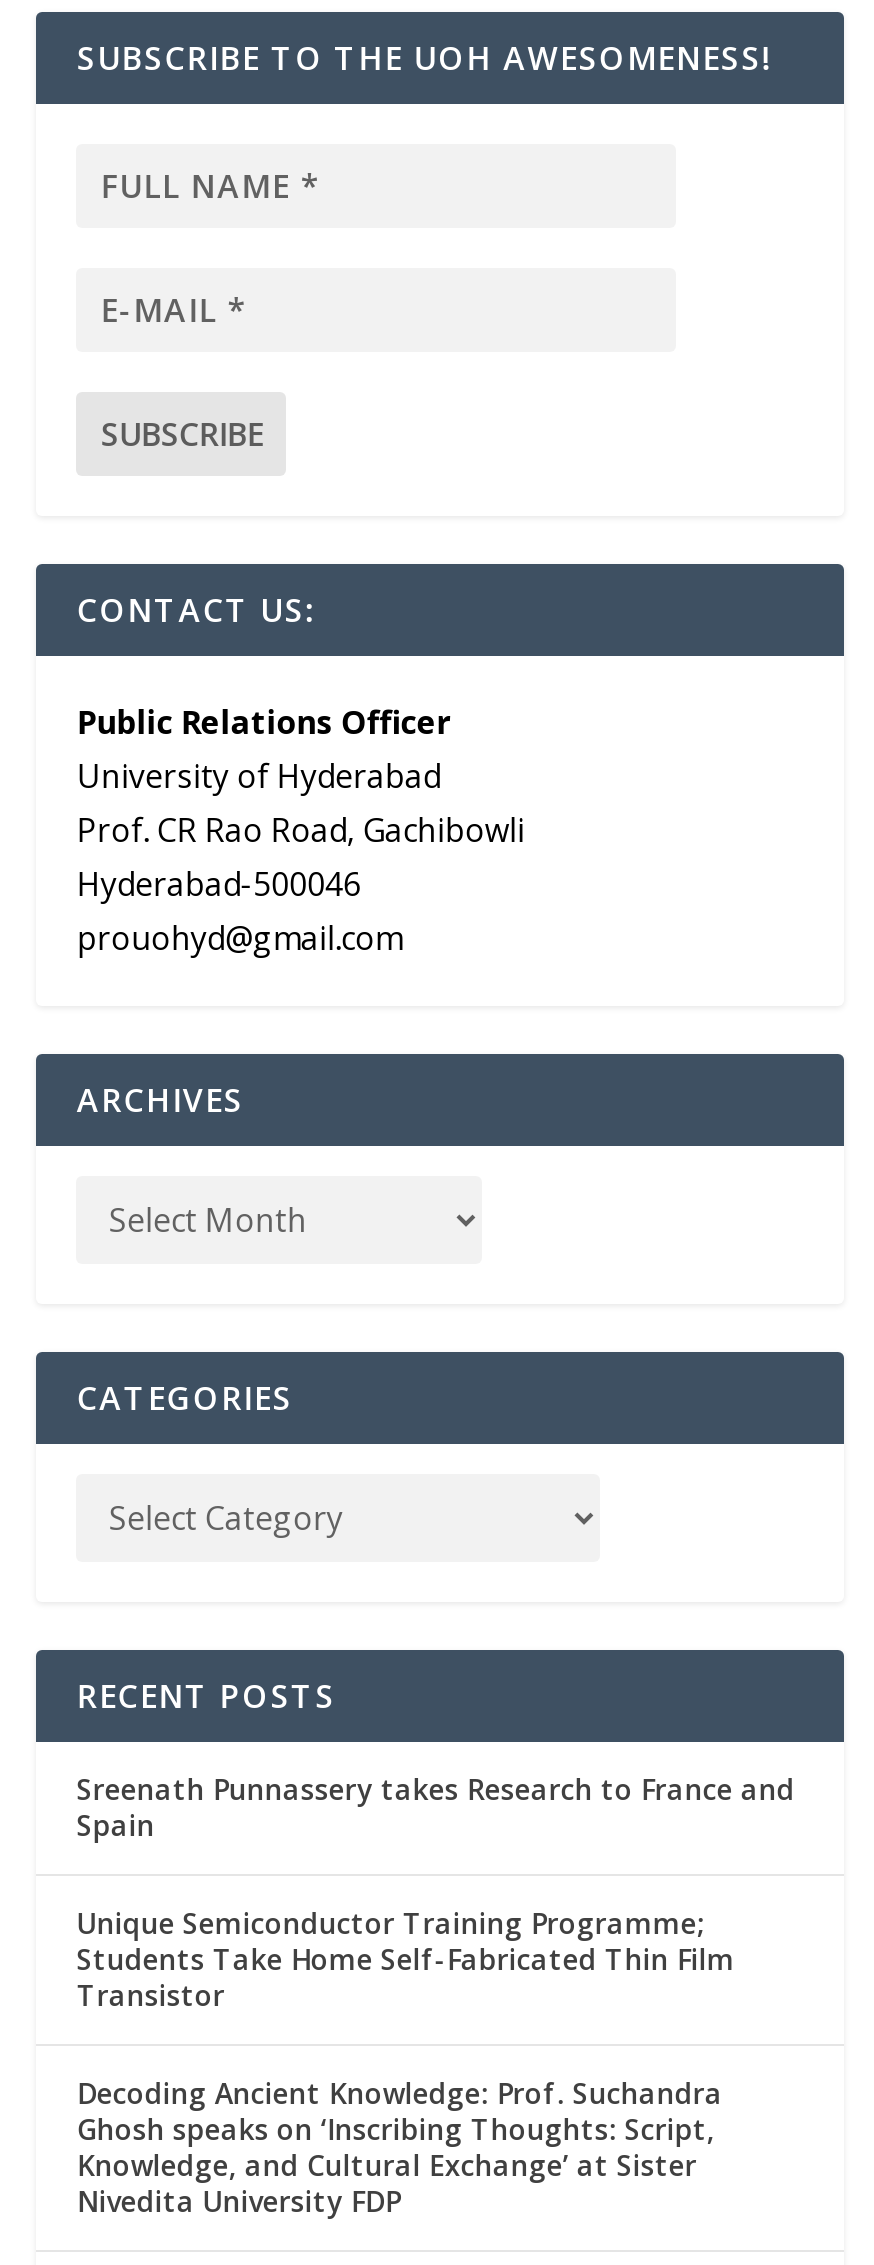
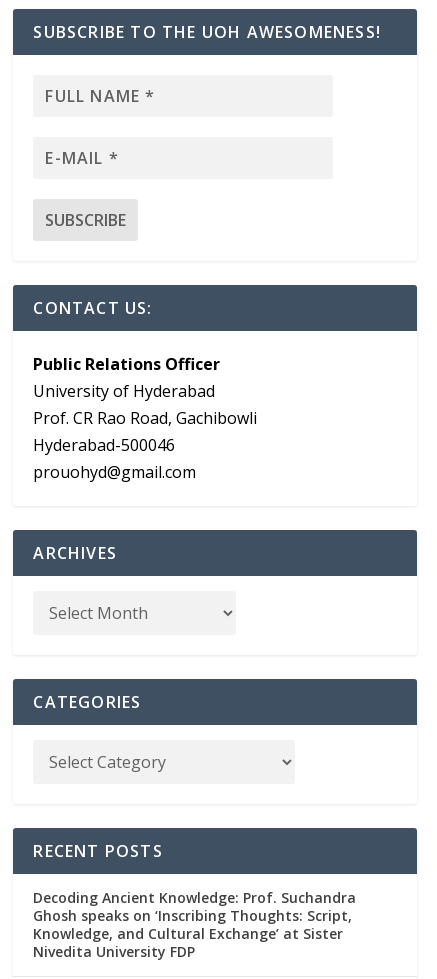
- Sreenath Punnassery takes Research to France and
- Spain
- Unique Semiconductor Training Programme;
- Students Take Home Self-Fabricated Thin Film
- Transistor
